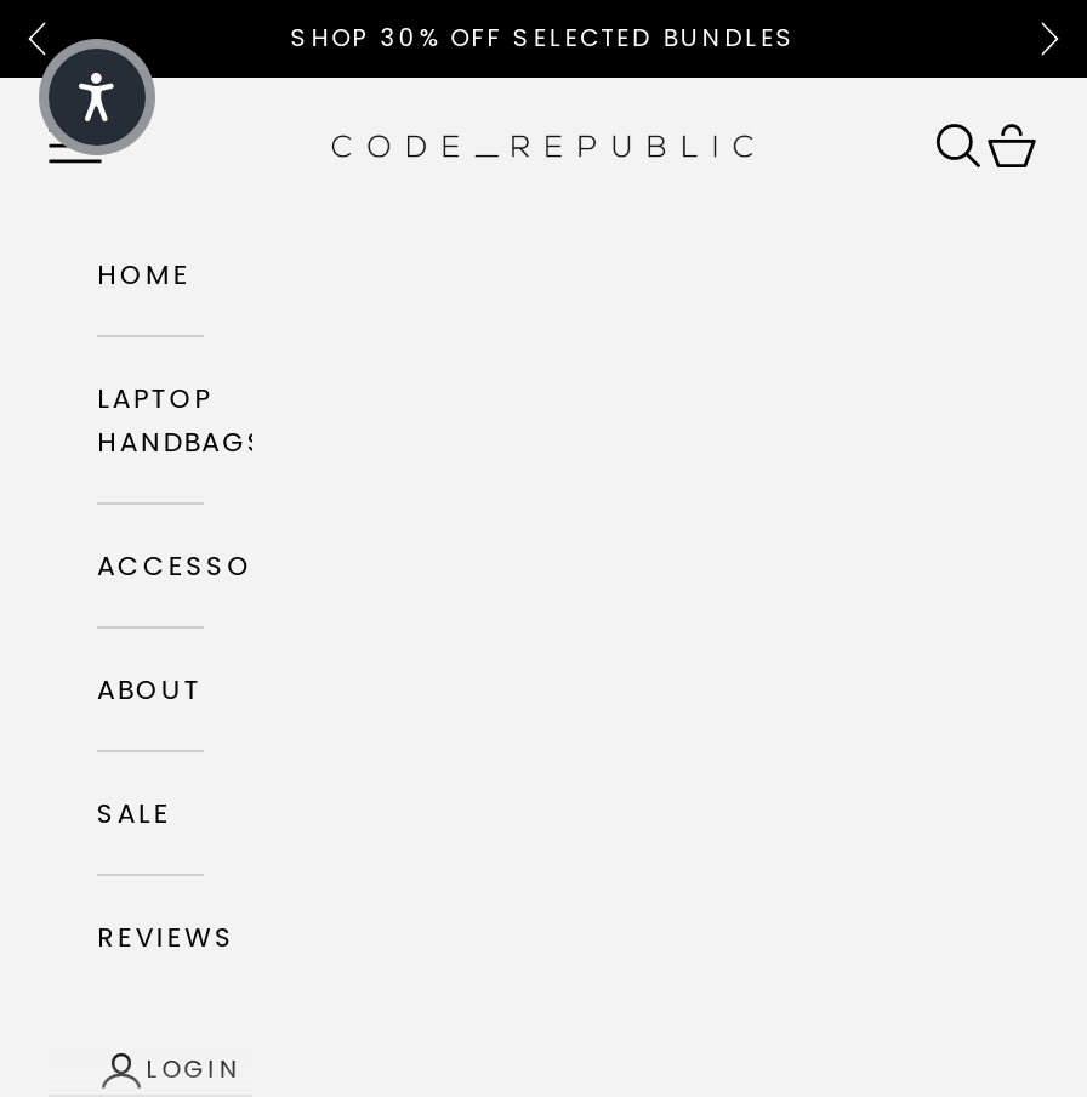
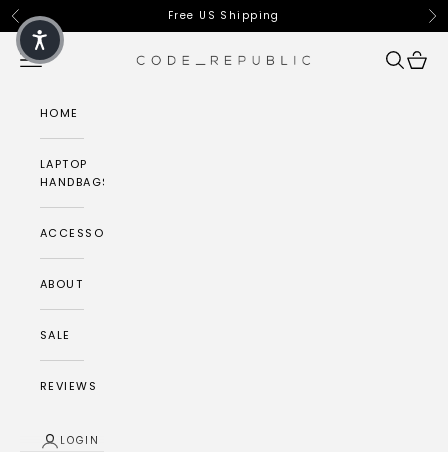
- SHOP 30% OFF SELECTED BUNDLES
+ Free US Shipping
